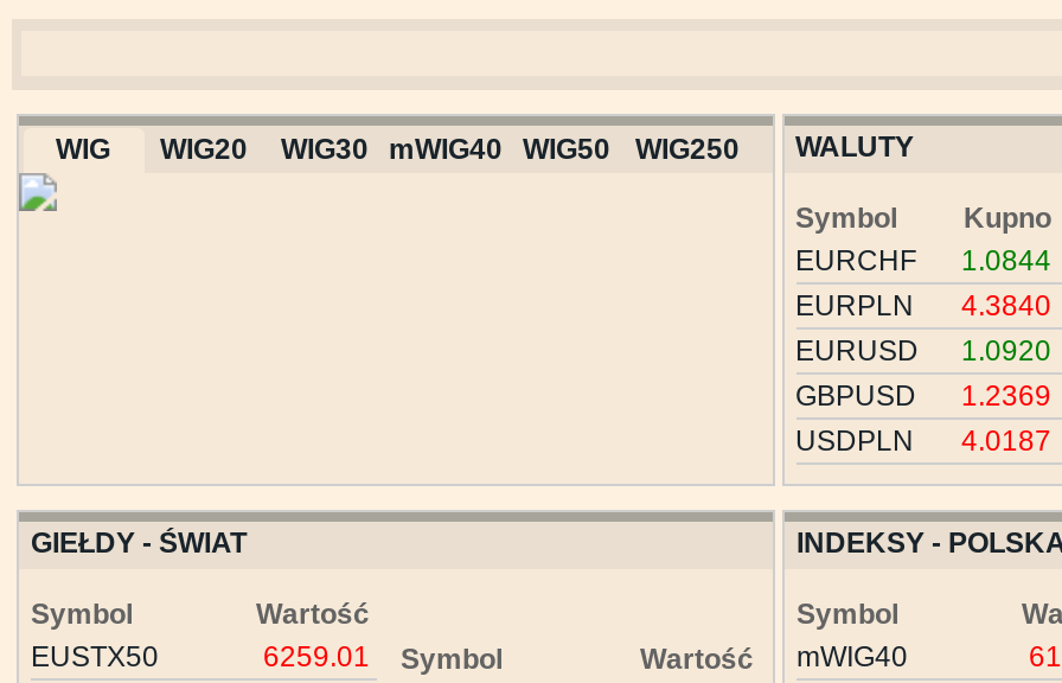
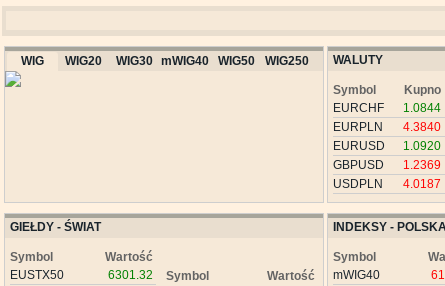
- 6259.01 Symbol
+ 6301.32 Symbol
